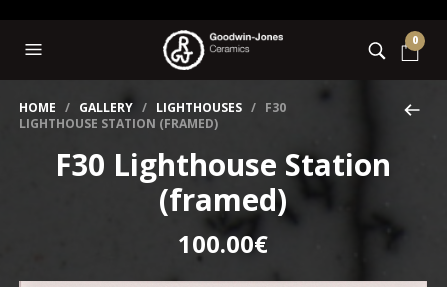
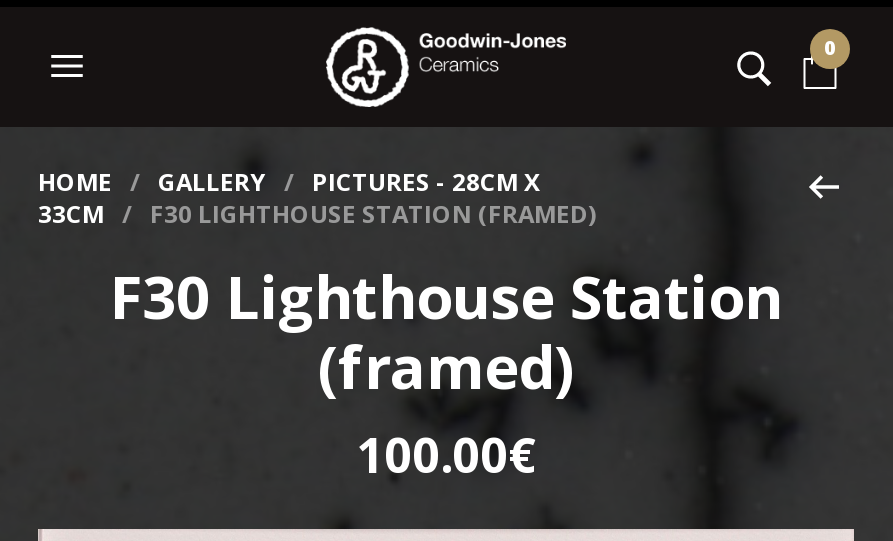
- HOME / GALLERY / LIGHTHOUSES / F30
- LIGHTHOUSE STATION (FRAMED)
+ HOME / GALLERY / PICTURES - 28CM X
+ 33CM / F30 LIGHTHOUSE STATION (FRAMED)
